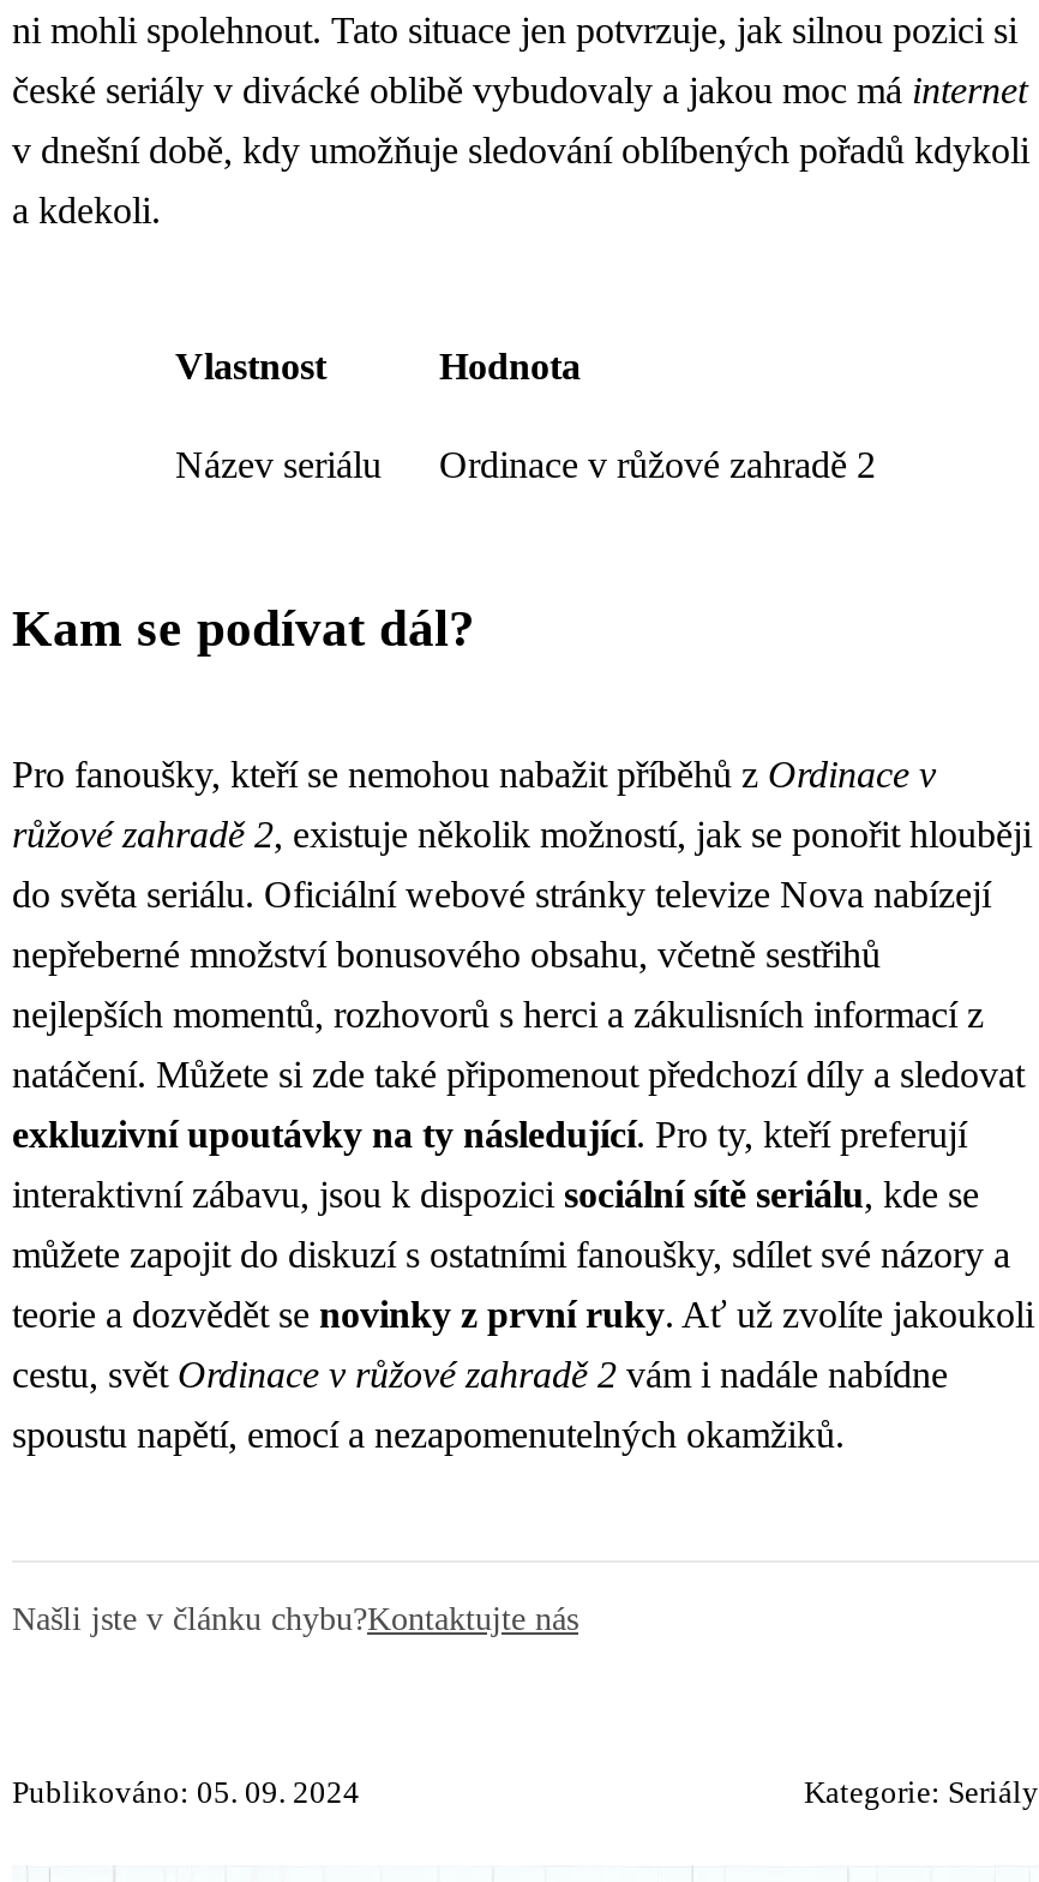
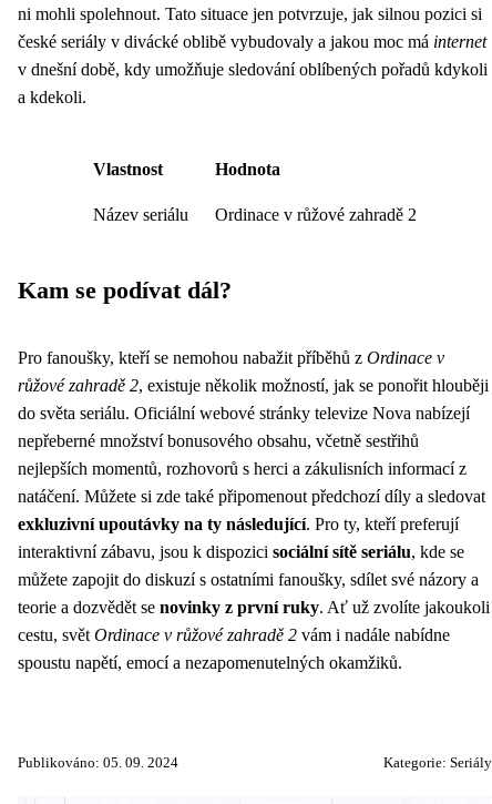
- Našli jste v článku chybu?Kontaktujte nás
